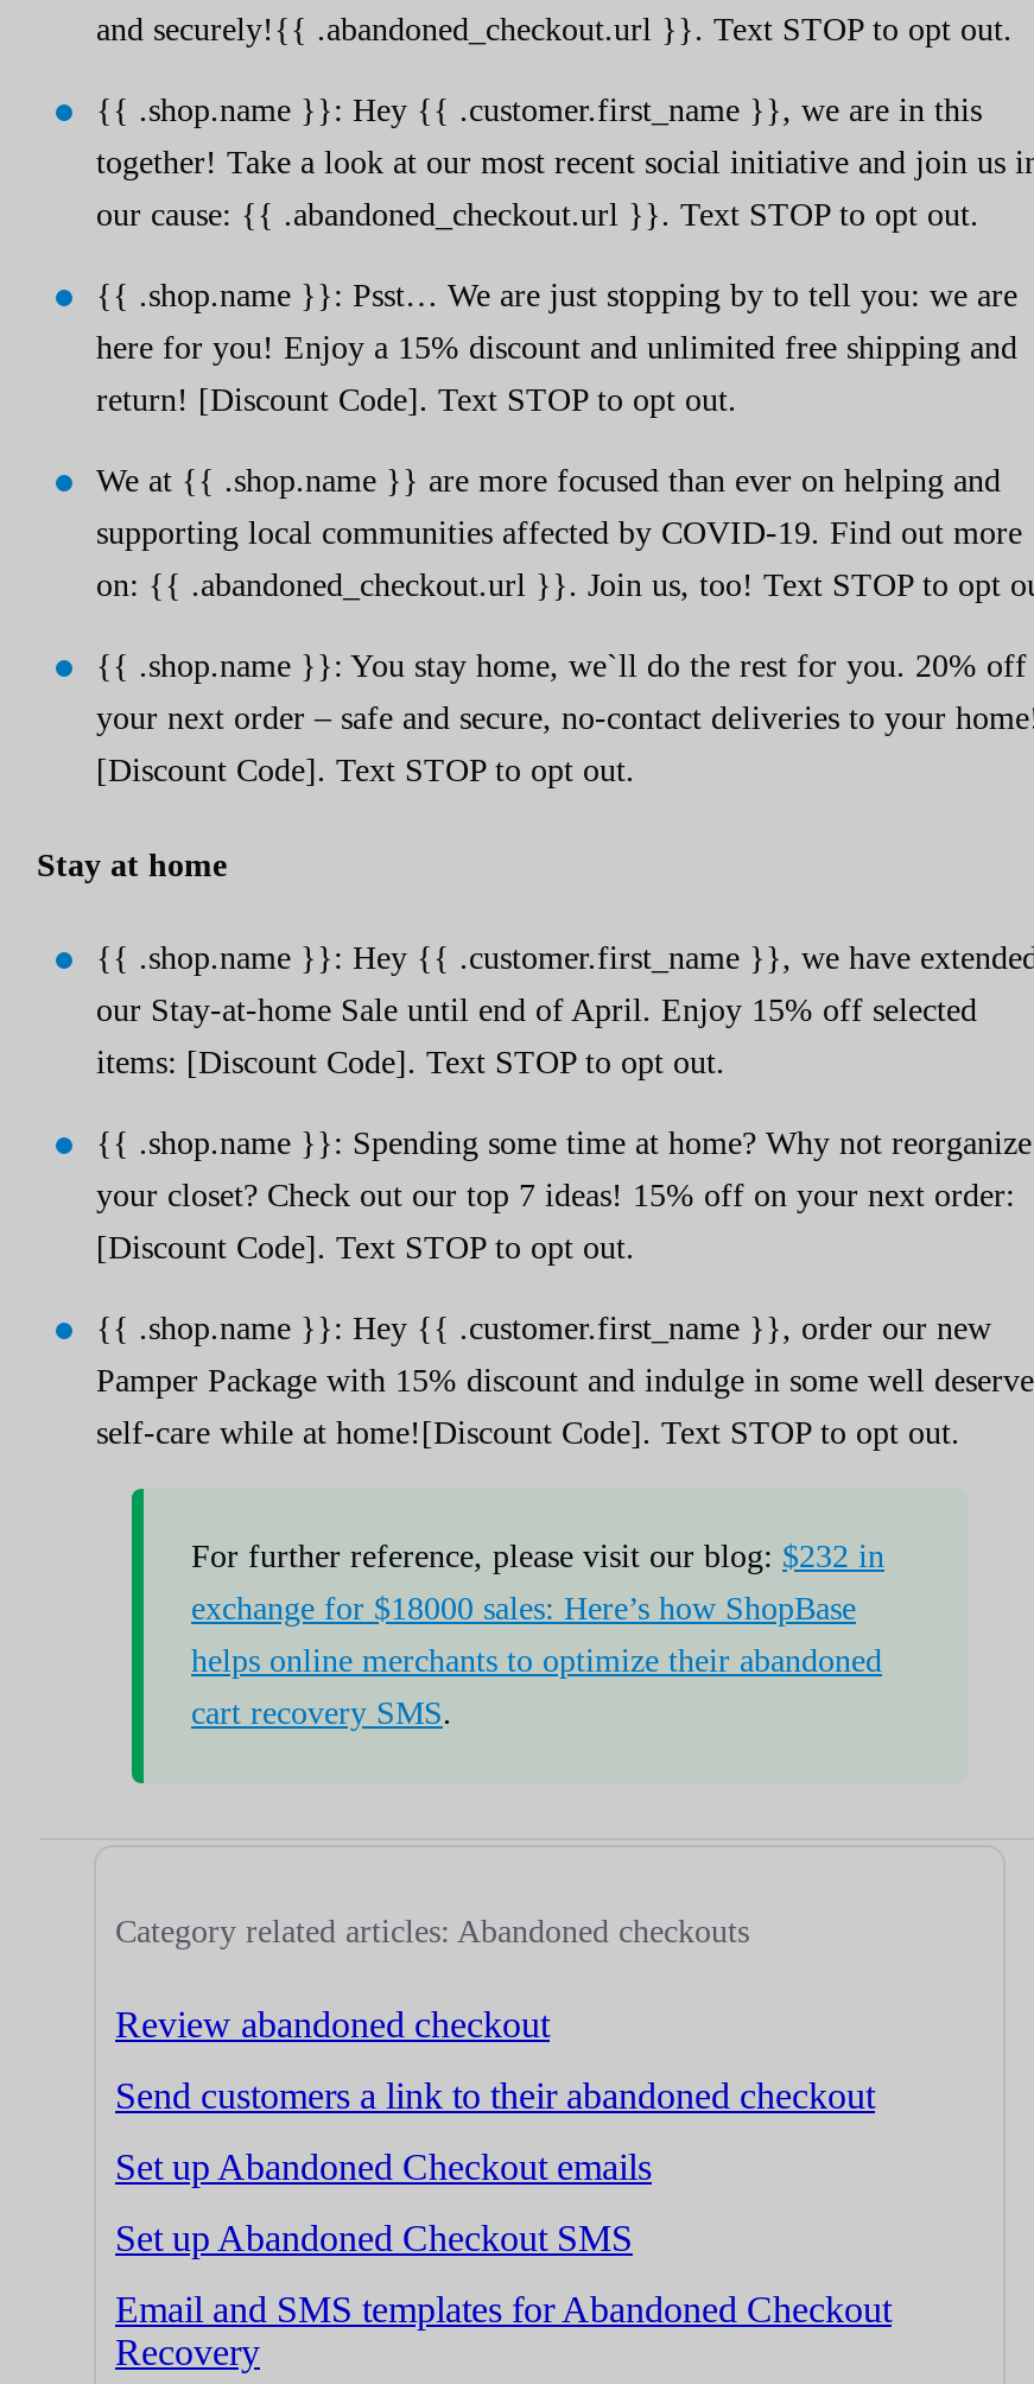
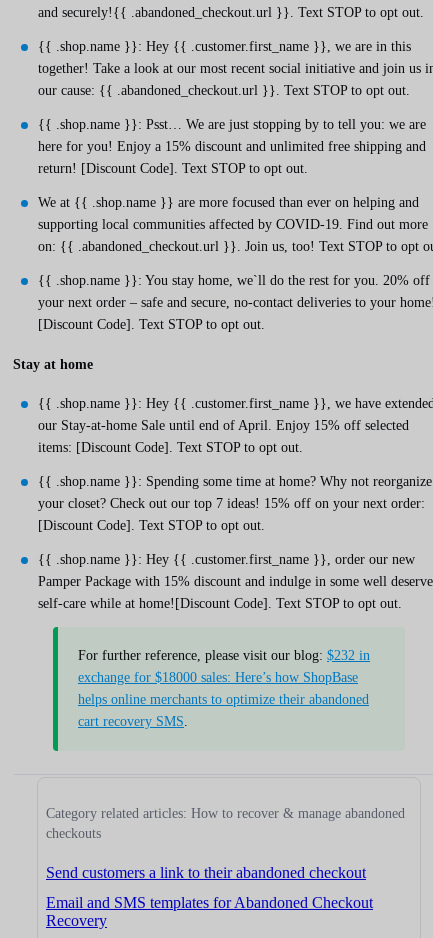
- Category related articles: Abandoned checkouts
- Review abandoned checkout
+ Category related articles: How to recover & manage abandoned
+ checkouts

- Set up Abandoned Checkout emails
- Set up Abandoned Checkout SMS
